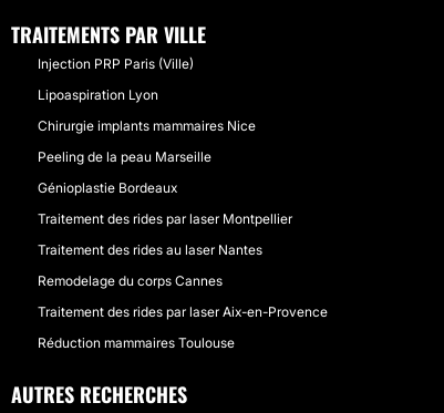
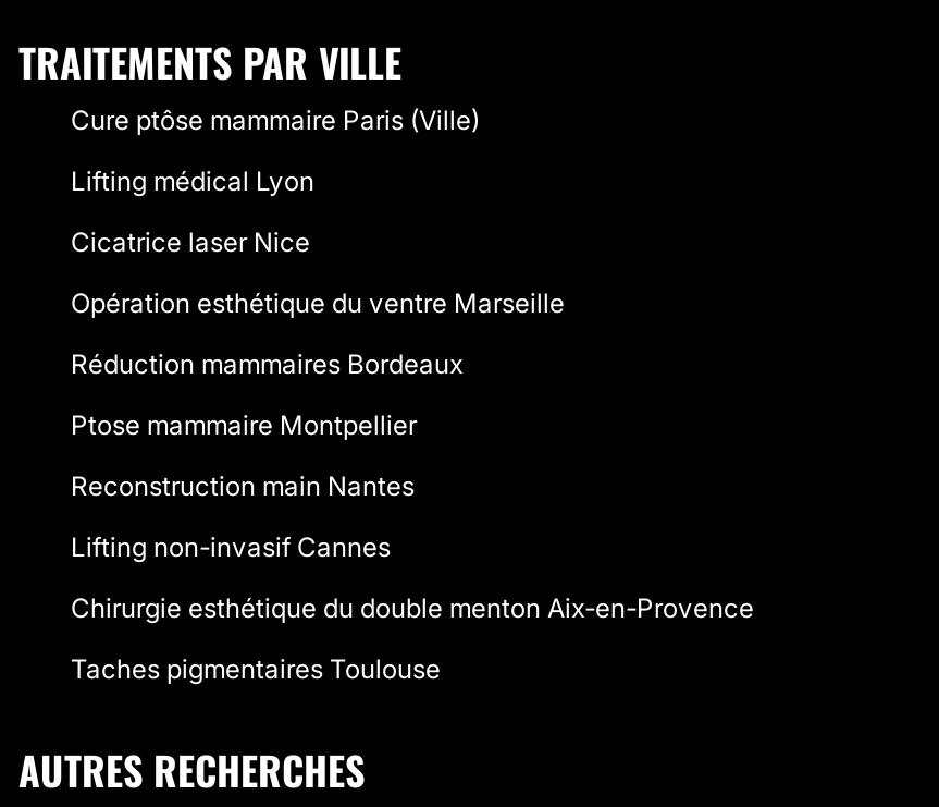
- Injection PRP Paris (Ville)
+ Cure ptôse mammaire Paris (Ville)

- Lipoaspiration Lyon
+ Lifting médical Lyon

- Chirurgie implants mammaires Nice
+ Cicatrice laser Nice

- Peeling de la peau Marseille
+ Opération esthétique du ventre Marseille

- Génioplastie Bordeaux
+ Réduction mammaires Bordeaux

- Traitement des rides par laser Montpellier
+ Ptose mammaire Montpellier

- Traitement des rides au laser Nantes
+ Reconstruction main Nantes

- Remodelage du corps Cannes
+ Lifting non-invasif Cannes

- Traitement des rides par laser Aix-en-Provence
+ Chirurgie esthétique du double menton Aix-en-Provence

- Réduction mammaires Toulouse
+ Taches pigmentaires Toulouse
